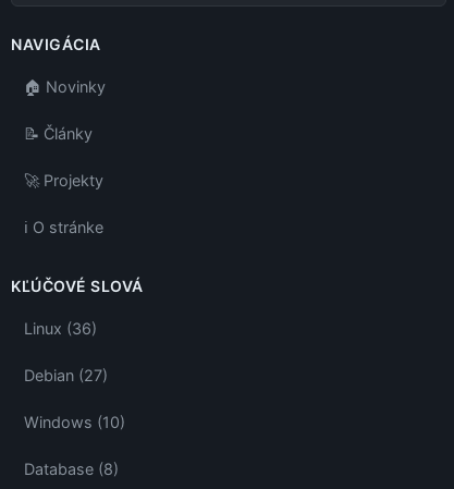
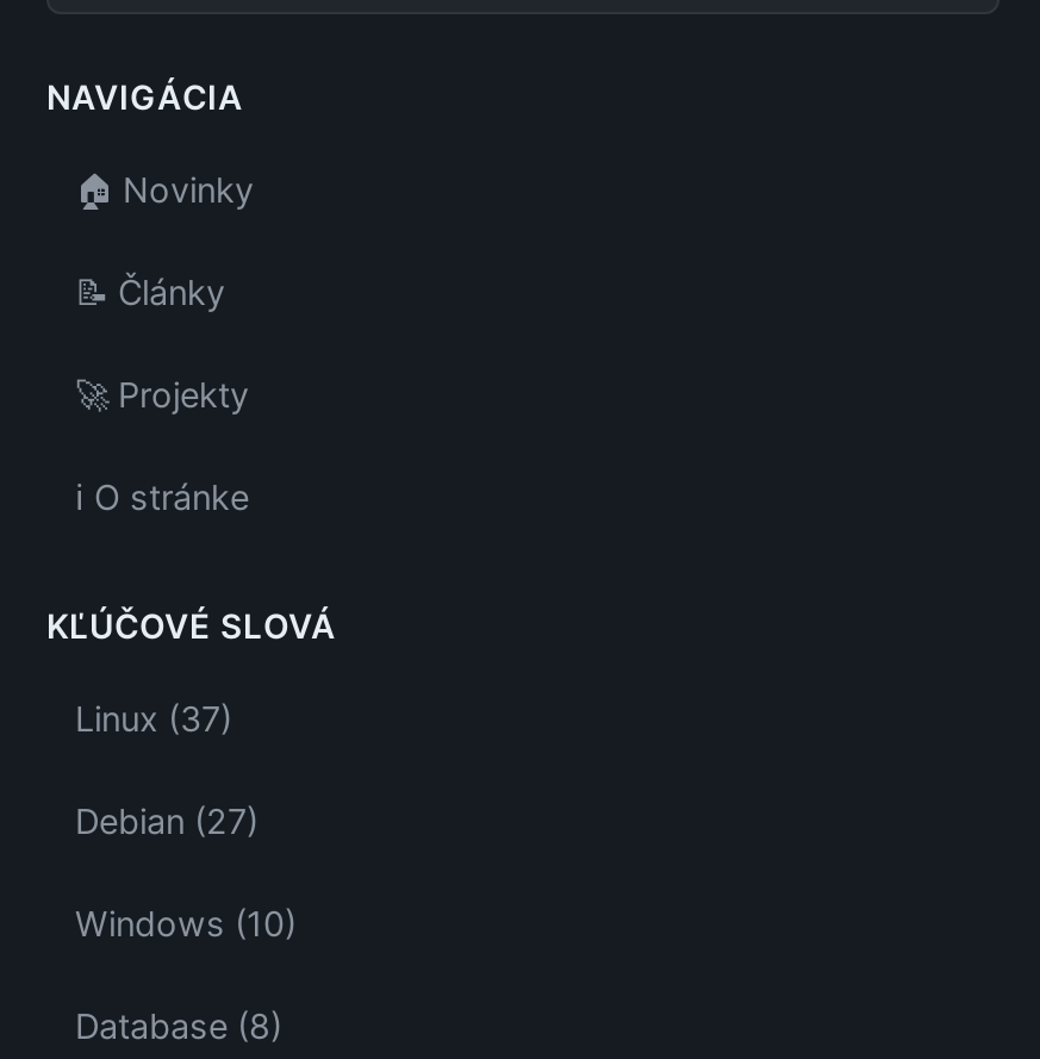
- Linux (36)
+ Linux (37)
